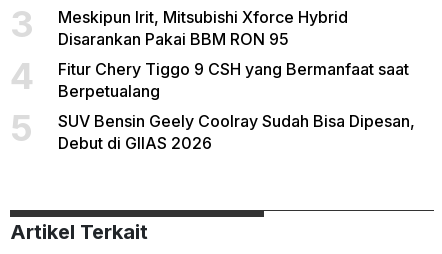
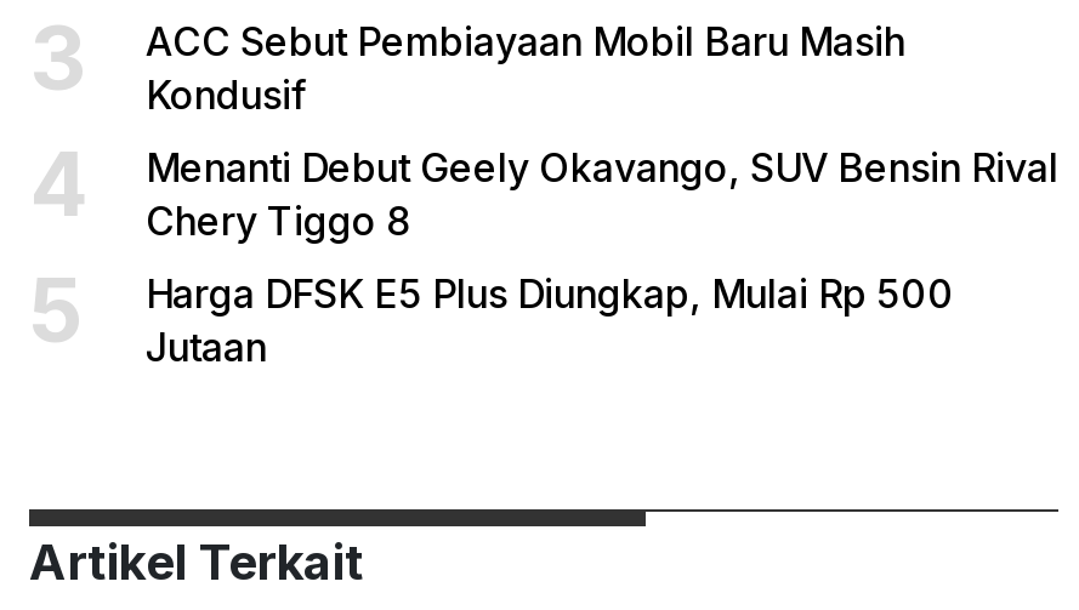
- Meskipun Irit, Mitsubishi Xforce Hybrid
- Disarankan Pakai BBM RON 95
+ ACC Sebut Pembiayaan Mobil Baru Masih
+ Kondusif

- Fitur Chery Tiggo 9 CSH yang Bermanfaat saat
- Berpetualang
+ Menanti Debut Geely Okavango, SUV Bensin Rival
+ Chery Tiggo 8

- SUV Bensin Geely Coolray Sudah Bisa Dipesan,
- Debut di GIIAS 2026
+ Harga DFSK E5 Plus Diungkap, Mulai Rp 500
+ Jutaan
